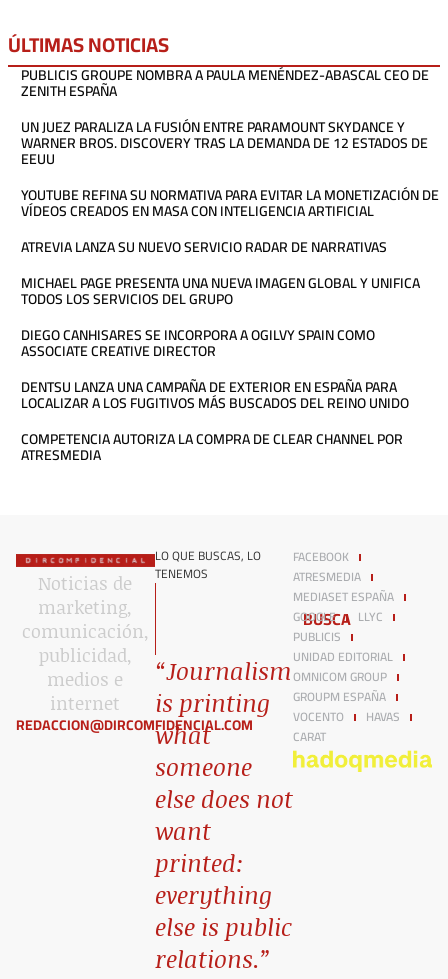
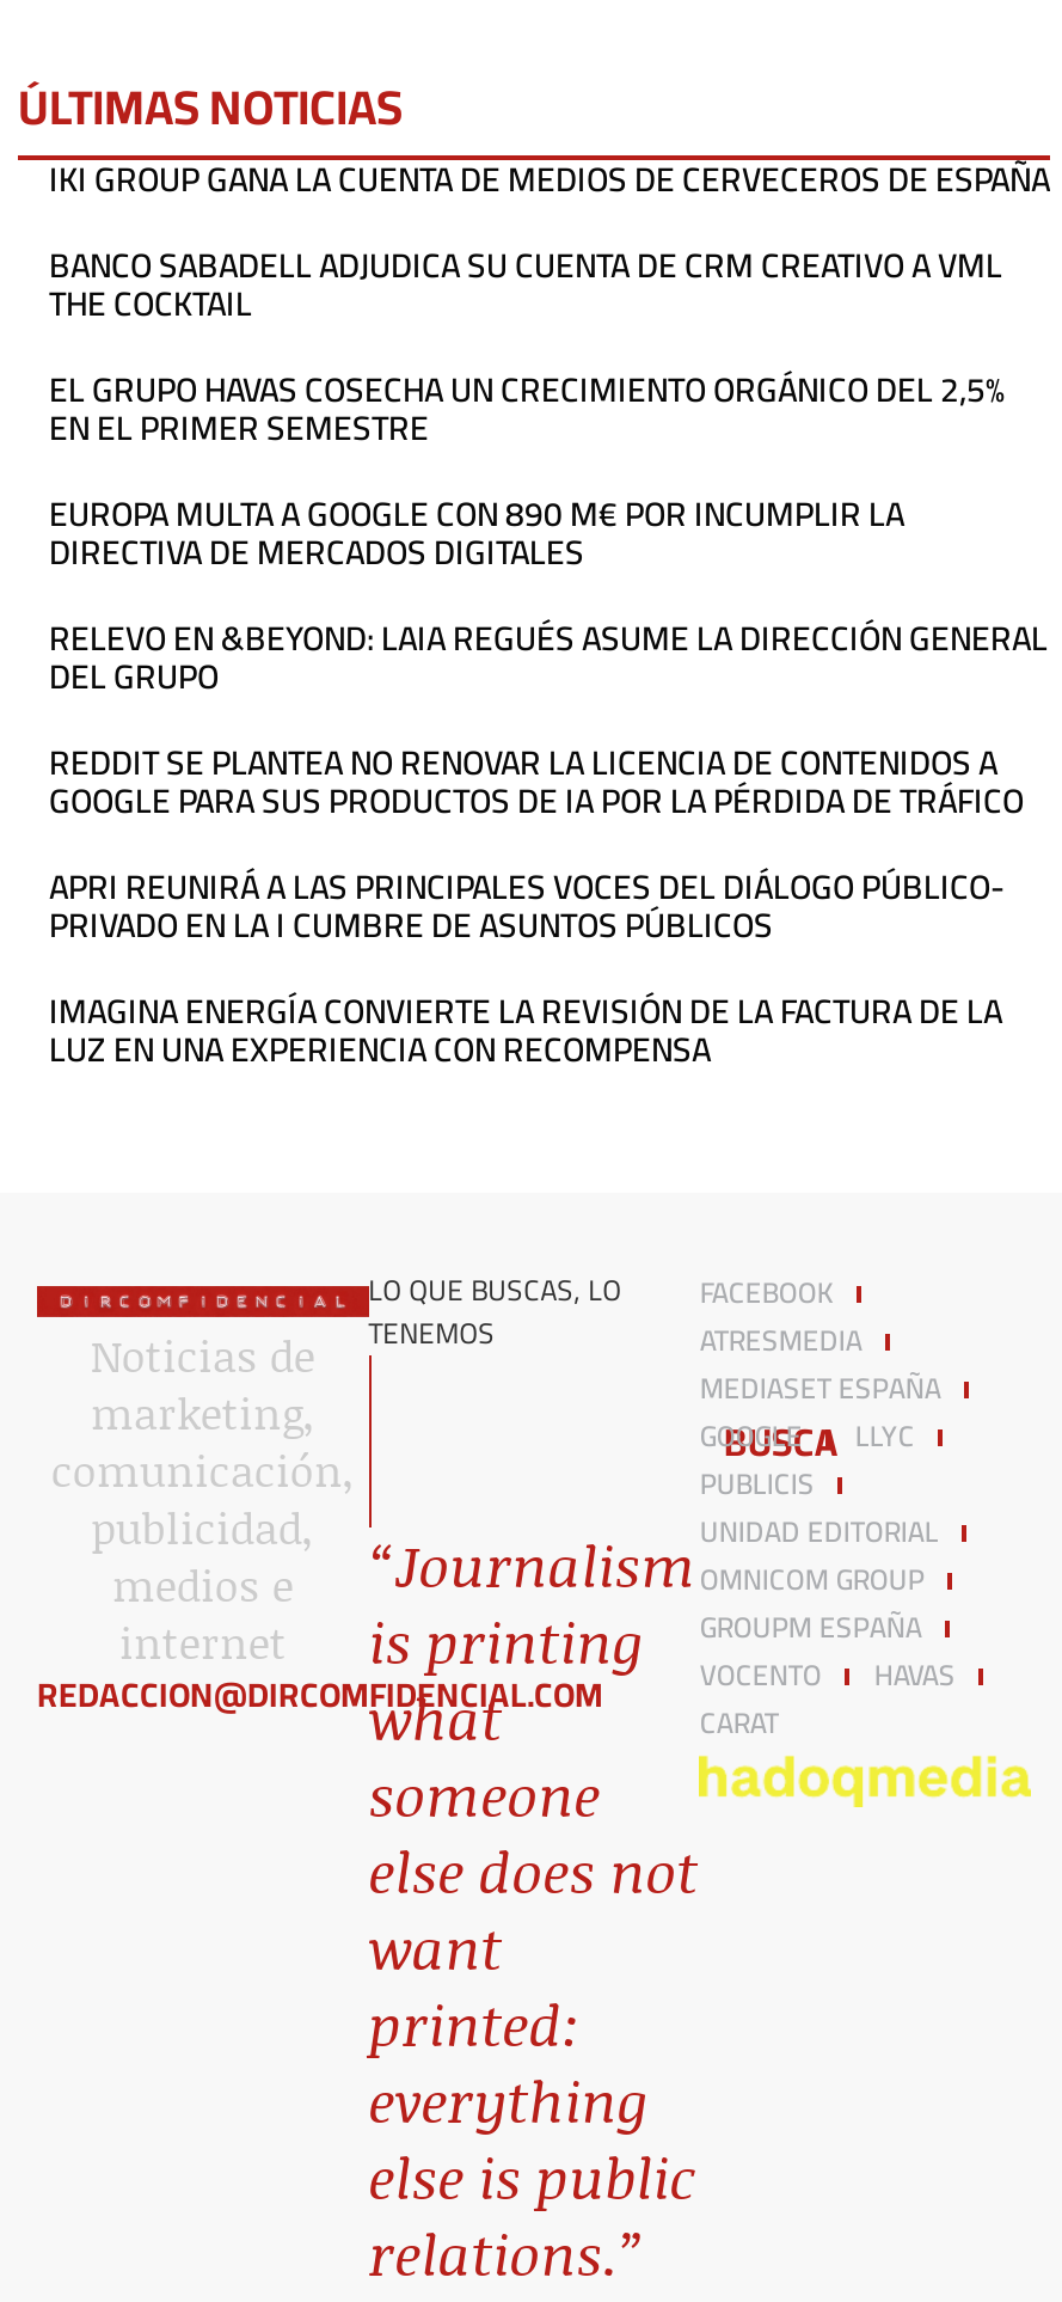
- PUBLICIS GROUPE NOMBRA A PAULA MENÉNDEZ-ABASCAL CEO DE
- ZENITH ESPAÑA
- UN JUEZ PARALIZA LA FUSIÓN ENTRE PARAMOUNT SKYDANCE Y
- WARNER BROS. DISCOVERY TRAS LA DEMANDA DE 12 ESTADOS DE
- EEUU
- YOUTUBE REFINA SU NORMATIVA PARA EVITAR LA MONETIZACIÓN DE
- VÍDEOS CREADOS EN MASA CON INTELIGENCIA ARTIFICIAL
- ATREVIA LANZA SU NUEVO SERVICIO RADAR DE NARRATIVAS
- MICHAEL PAGE PRESENTA UNA NUEVA IMAGEN GLOBAL Y UNIFICA
- TODOS LOS SERVICIOS DEL GRUPO
- DIEGO CANHISARES SE INCORPORA A OGILVY SPAIN COMO
- ASSOCIATE CREATIVE DIRECTOR
- DENTSU LANZA UNA CAMPAÑA DE EXTERIOR EN ESPAÑA PARA
- LOCALIZAR A LOS FUGITIVOS MÁS BUSCADOS DEL REINO UNIDO
- COMPETENCIA AUTORIZA LA COMPRA DE CLEAR CHANNEL POR
- ATRESMEDIA
+ IKI GROUP GANA LA CUENTA DE MEDIOS DE CERVECEROS DE ESPAÑA
+ BANCO SABADELL ADJUDICA SU CUENTA DE CRM CREATIVO A VML
+ THE COCKTAIL
+ EL GRUPO HAVAS COSECHA UN CRECIMIENTO ORGÁNICO DEL 2,5%
+ EN EL PRIMER SEMESTRE
+ EUROPA MULTA A GOOGLE CON 890 M€ POR INCUMPLIR LA
+ DIRECTIVA DE MERCADOS DIGITALES
+ RELEVO EN &BEYOND: LAIA REGUÉS ASUME LA DIRECCIÓN GENERAL
+ DEL GRUPO
+ REDDIT SE PLANTEA NO RENOVAR LA LICENCIA DE CONTENIDOS A
+ GOOGLE PARA SUS PRODUCTOS DE IA POR LA PÉRDIDA DE TRÁFICO
+ APRI REUNIRÁ A LAS PRINCIPALES VOCES DEL DIÁLOGO PÚBLICO-
+ PRIVADO EN LA I CUMBRE DE ASUNTOS PÚBLICOS
+ IMAGINA ENERGÍA CONVIERTE LA REVISIÓN DE LA FACTURA DE LA
+ LUZ EN UNA EXPERIENCIA CON RECOMPENSA
